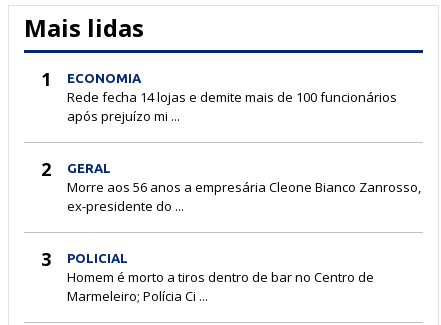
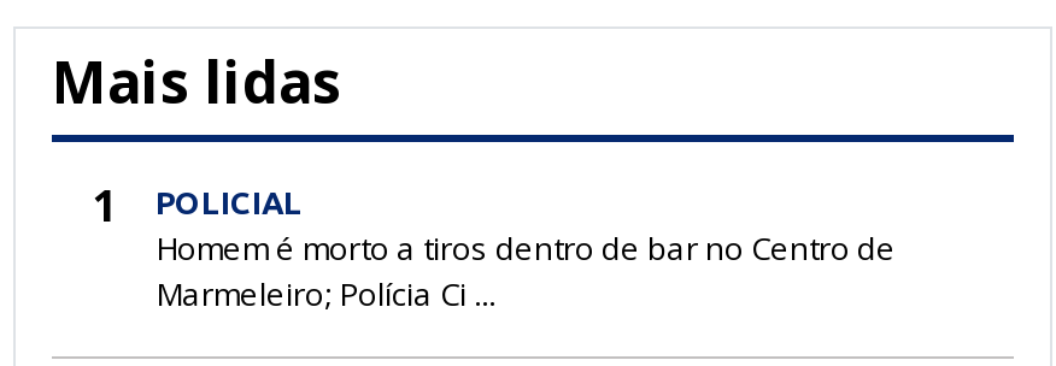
- ECONOMIA
- Rede fecha 14 lojas e demite mais de 100 funcionários
- após prejuízo mi ...
- 2
- GERAL
- Morre aos 56 anos a empresária Cleone Bianco Zanrosso,
- ex-presidente do ...
- 3
